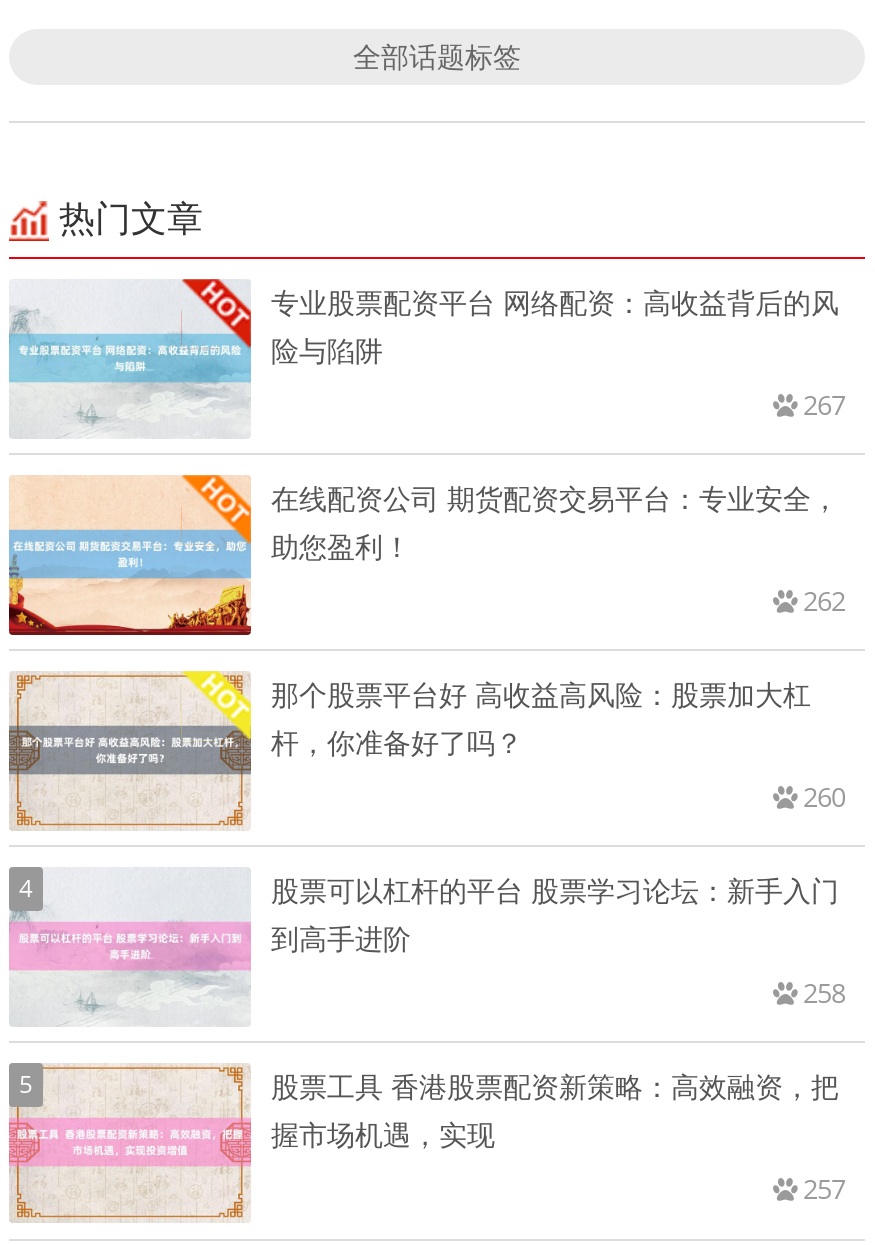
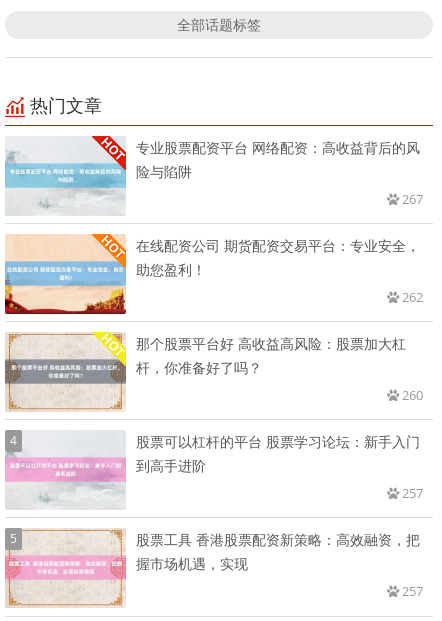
- 258
+ 257
